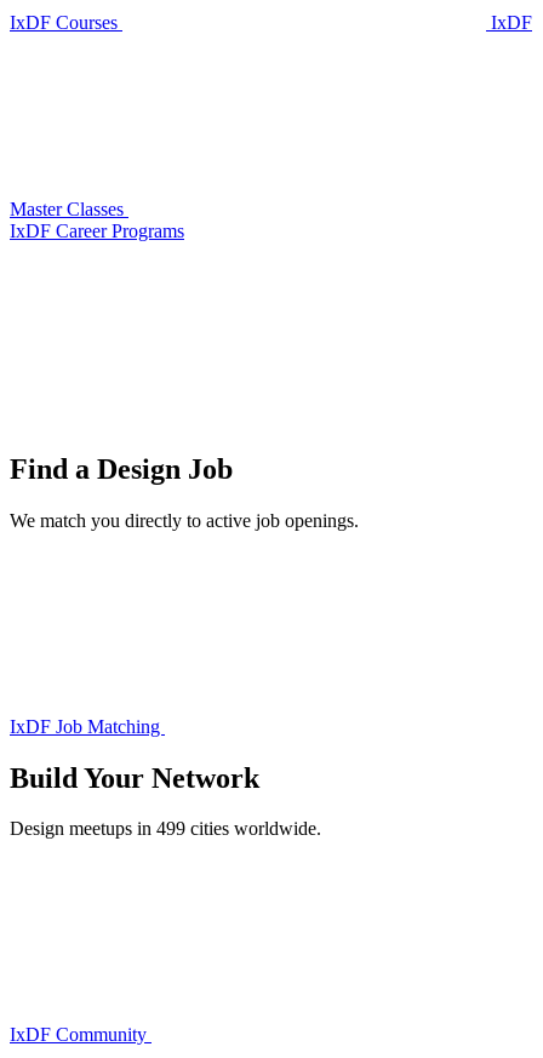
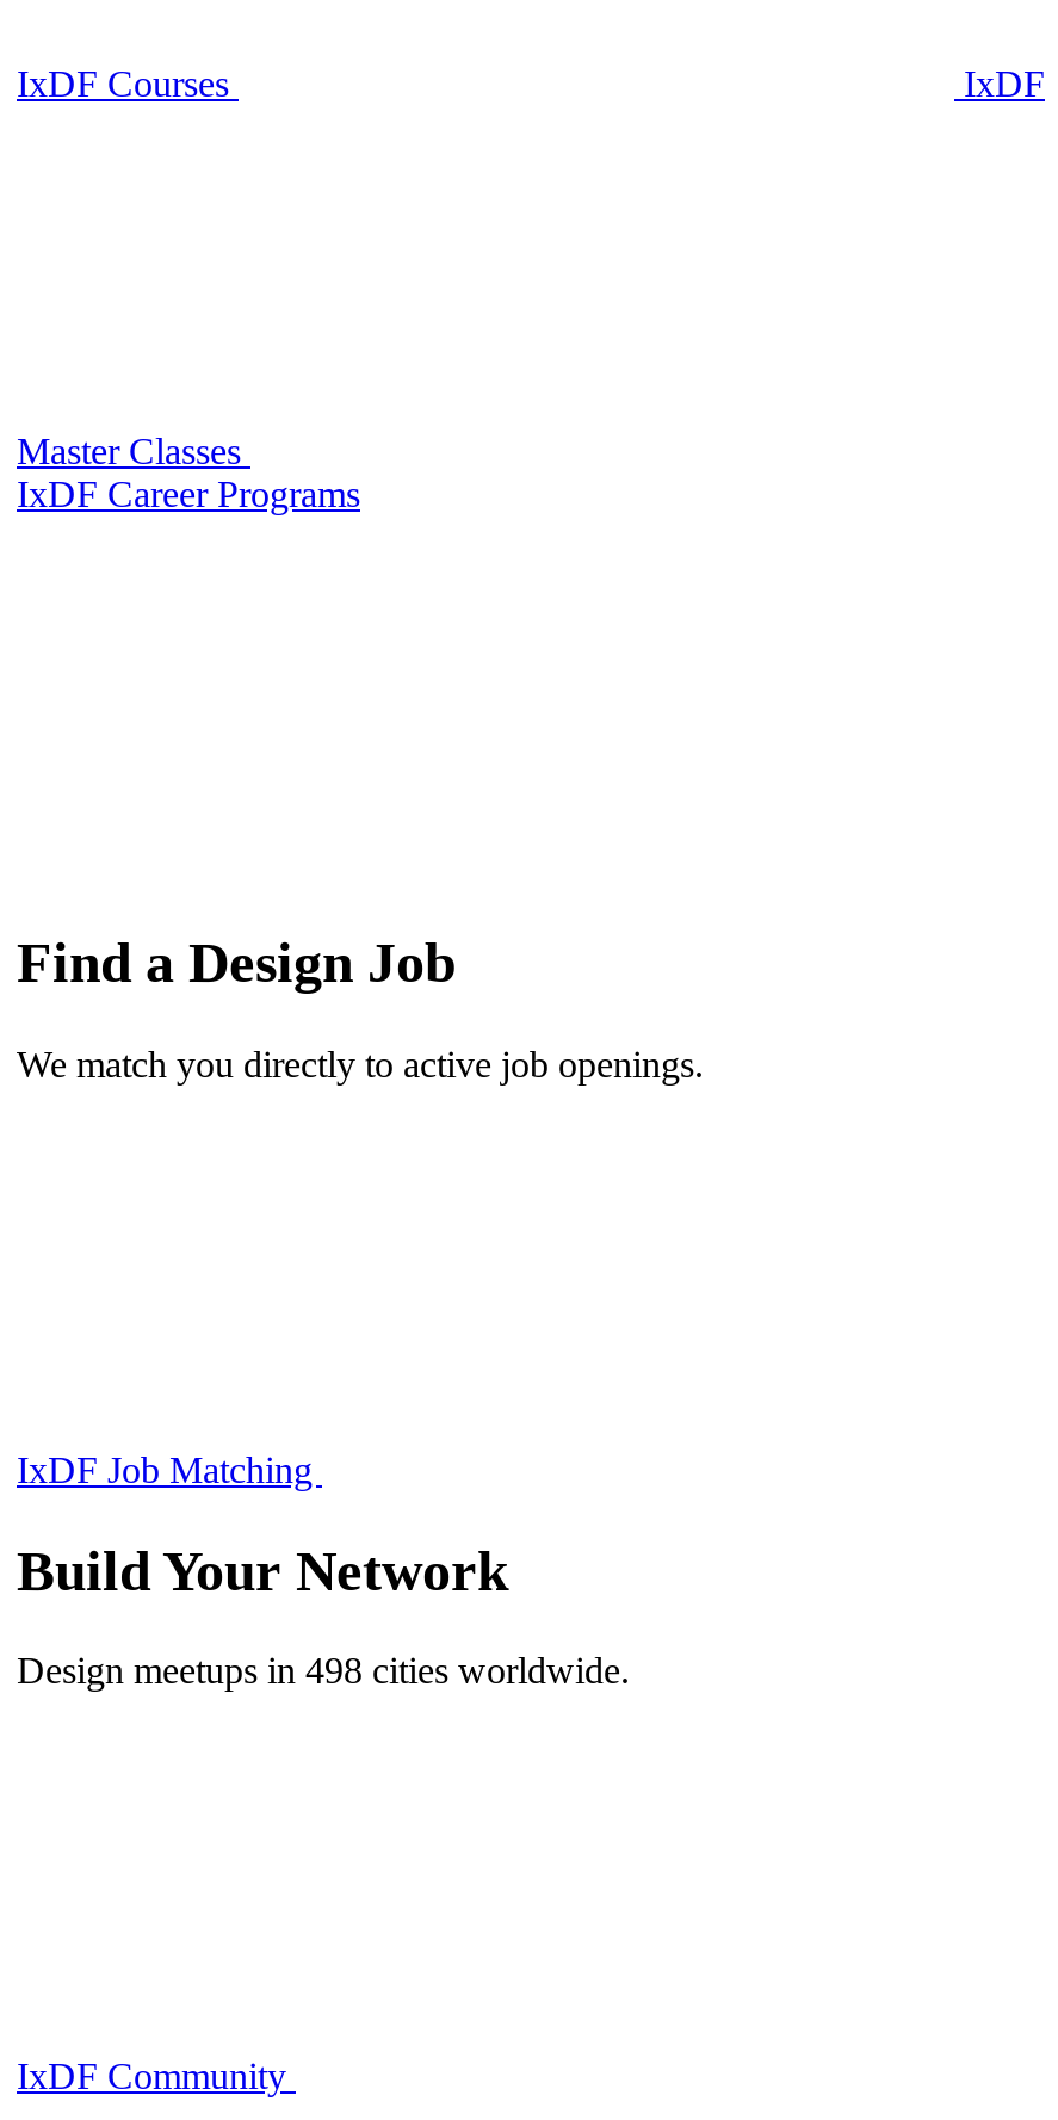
- Design meetups in 499 cities worldwide.
+ Design meetups in 498 cities worldwide.
